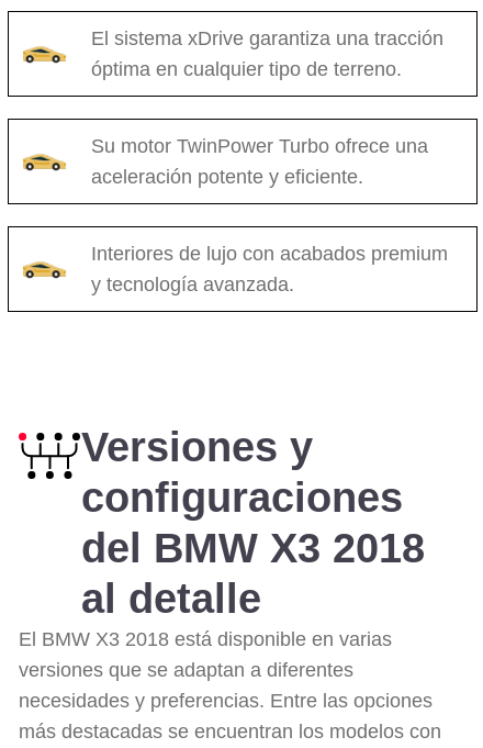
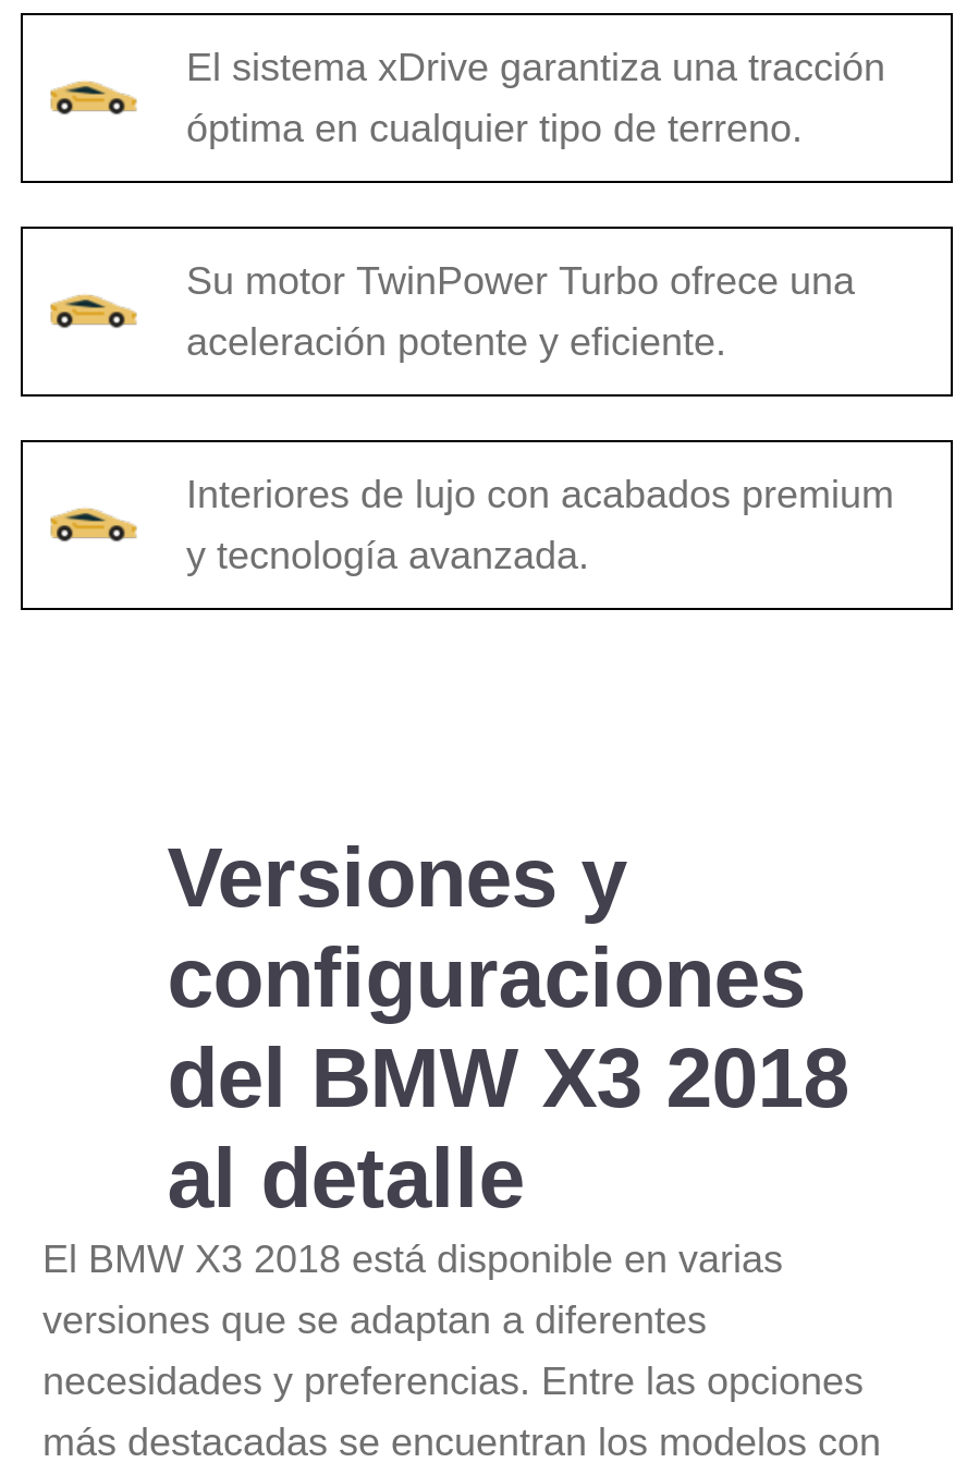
- [image]
